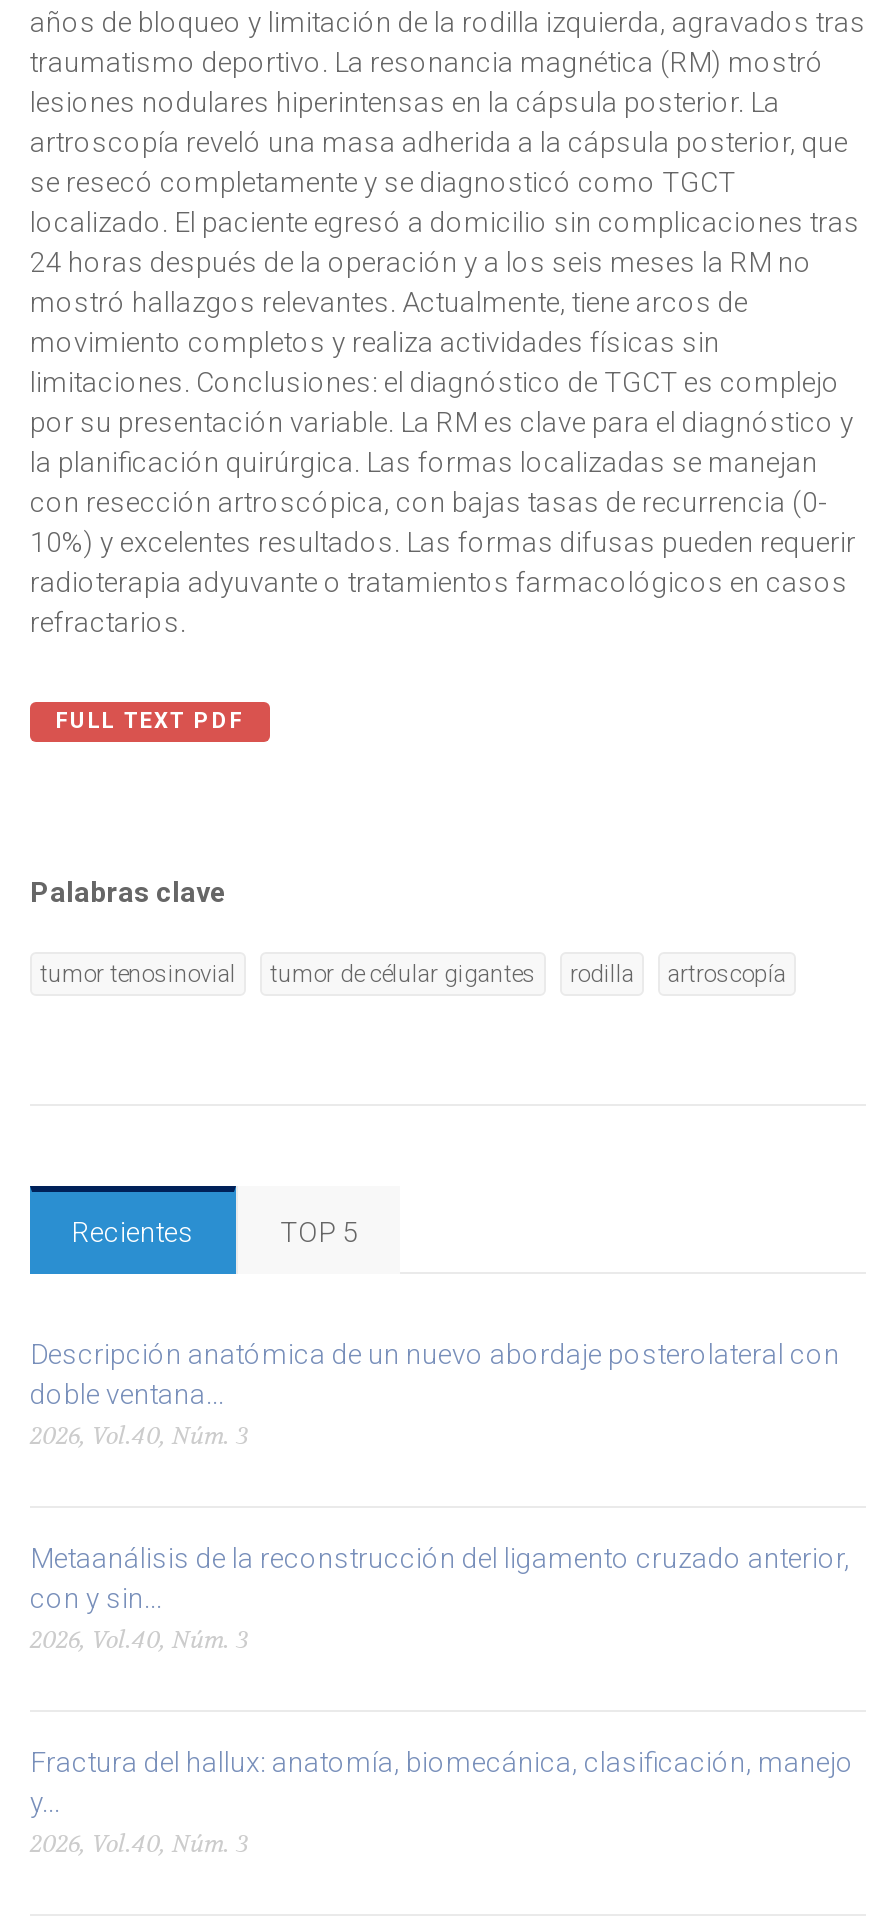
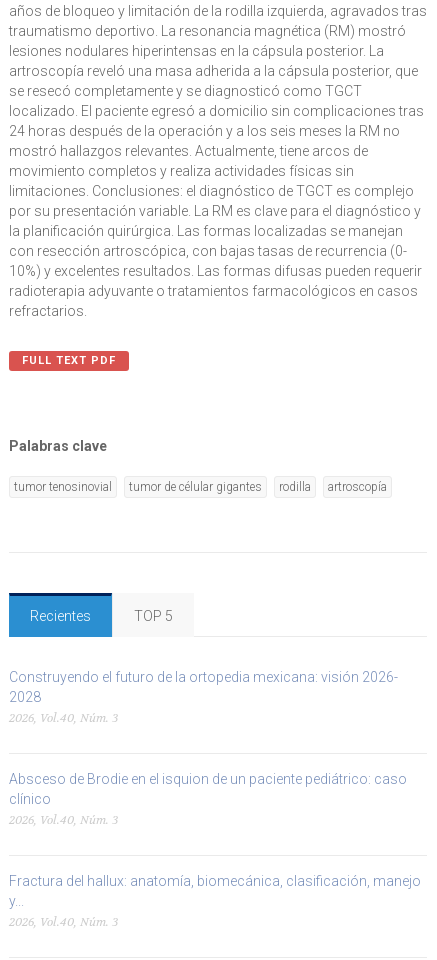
- Descripción anatómica de un nuevo abordaje posterolateral con
- doble ventana...
+ Construyendo el futuro de la ortopedia mexicana: visión 2026-
+ 2028

- Metaanálisis de la reconstrucción del ligamento cruzado anterior,
- con y sin...
+ Absceso de Brodie en el isquion de un paciente pediátrico: caso
+ clínico
